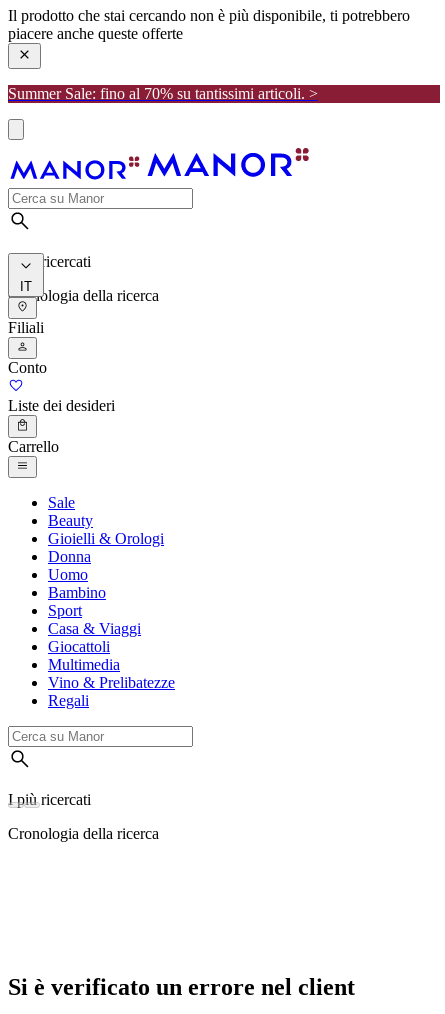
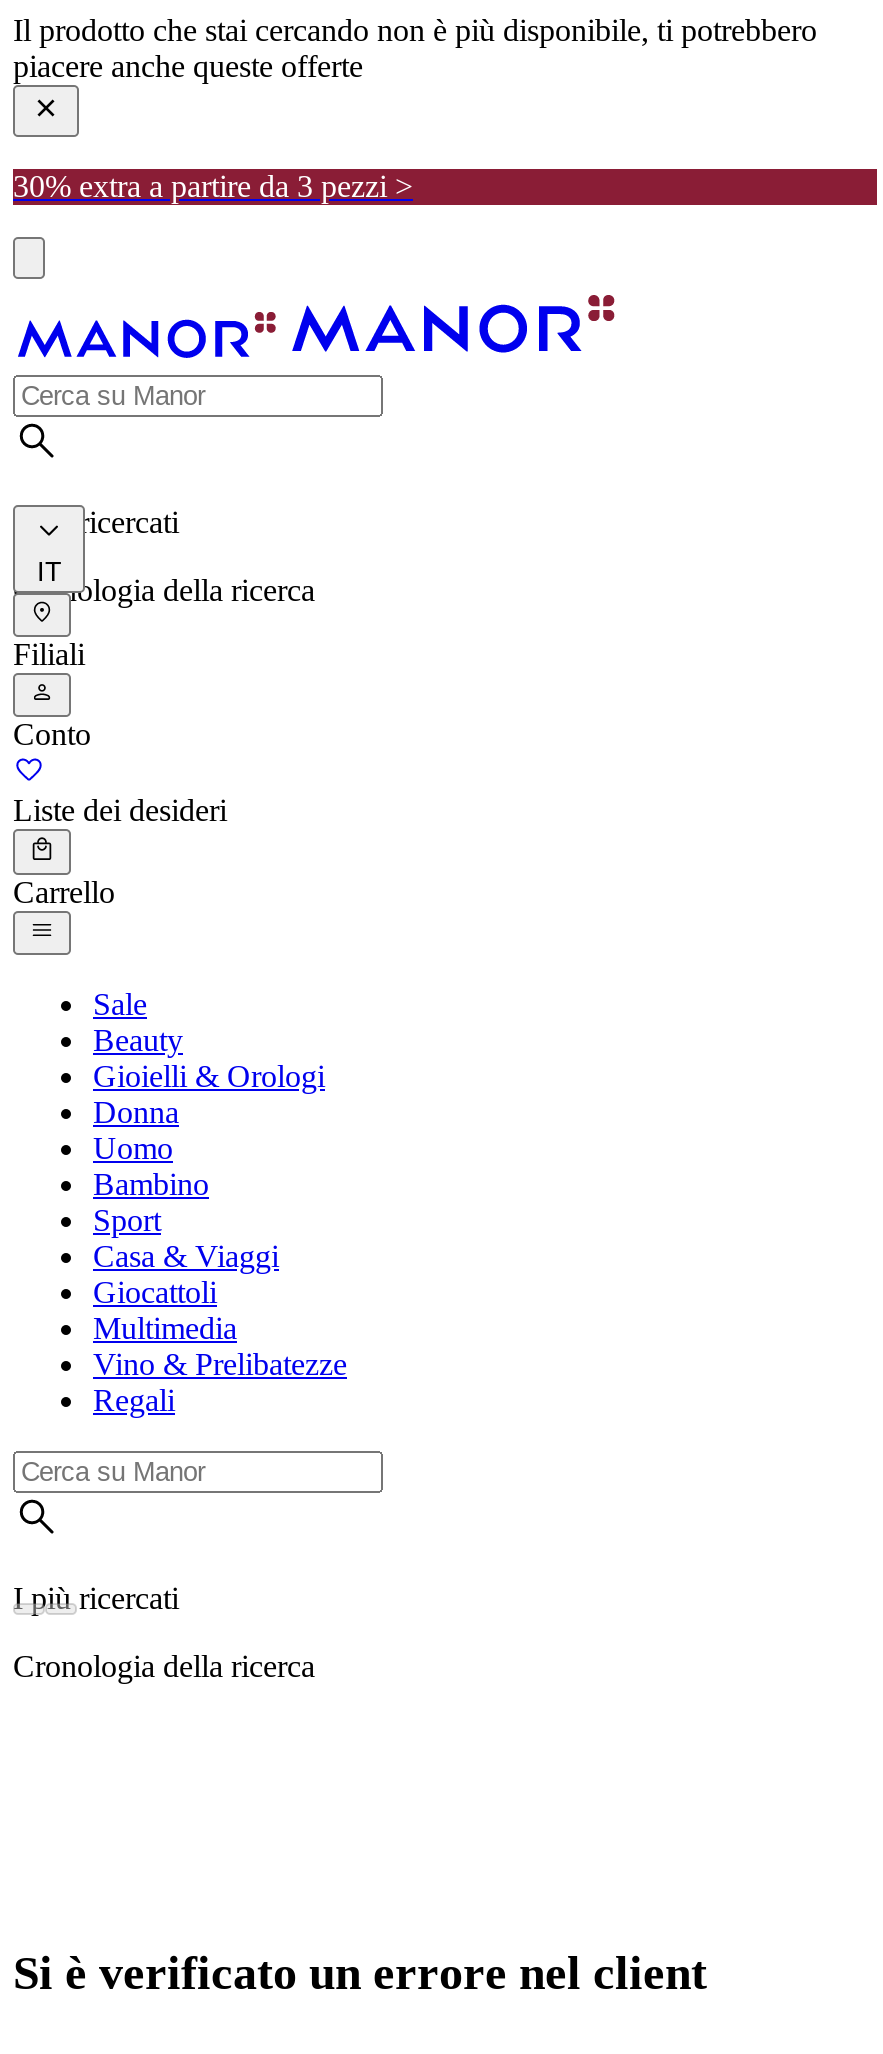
- Summer Sale: fino al 70% su tantissimi articoli. >
+ 30% extra a partire da 3 pezzi >
